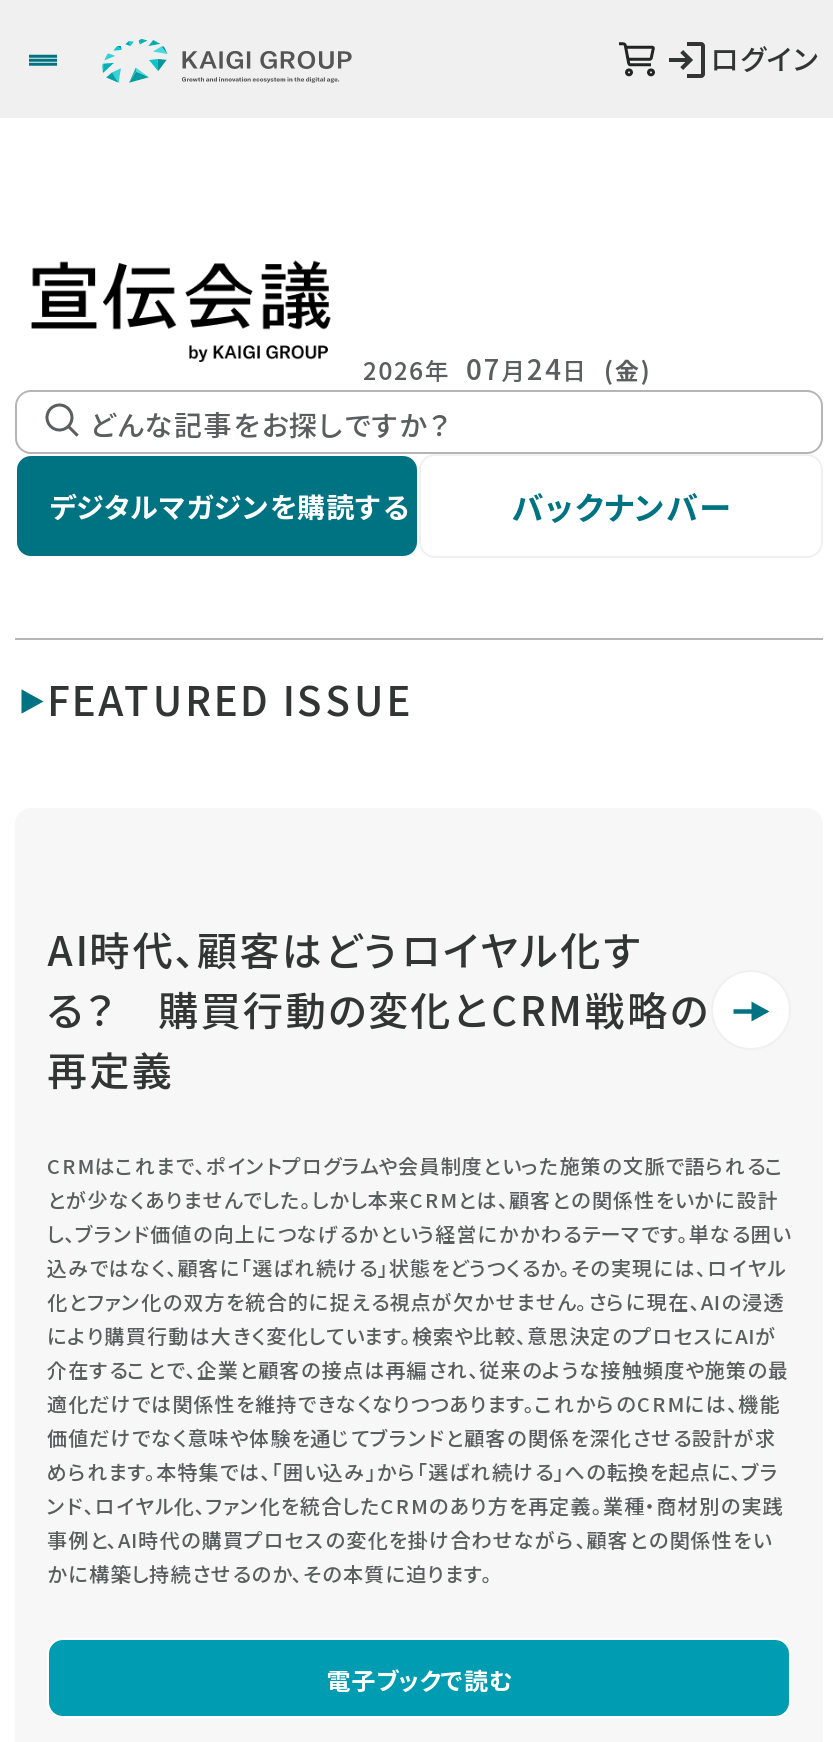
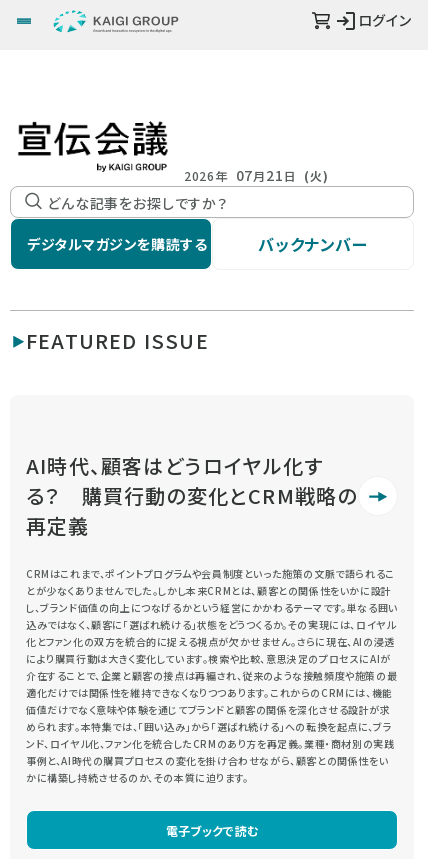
- 2026年 07月24日 (金)
+ 2026年 07月21日 (火)
